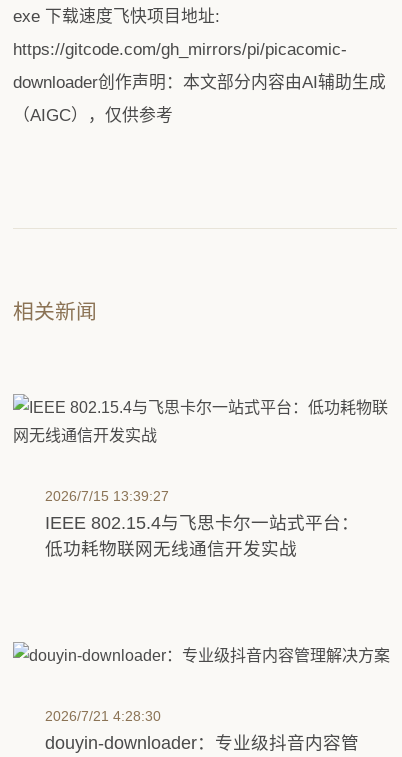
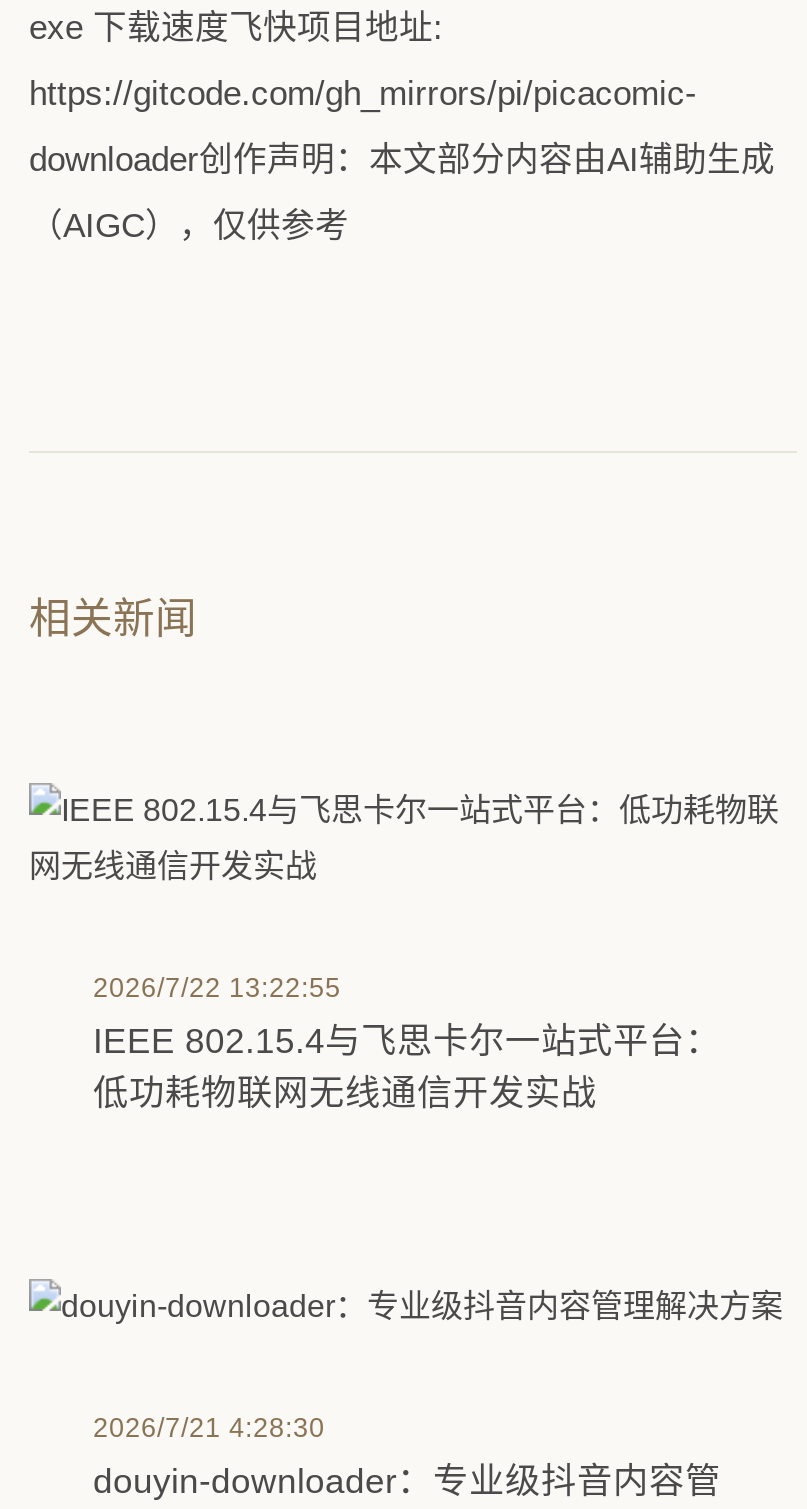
- 2026/7/15 13:39:27
+ 2026/7/22 13:22:55
